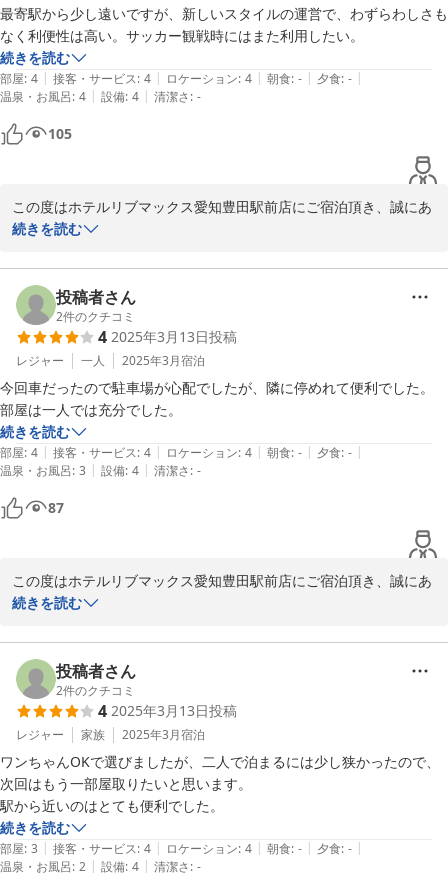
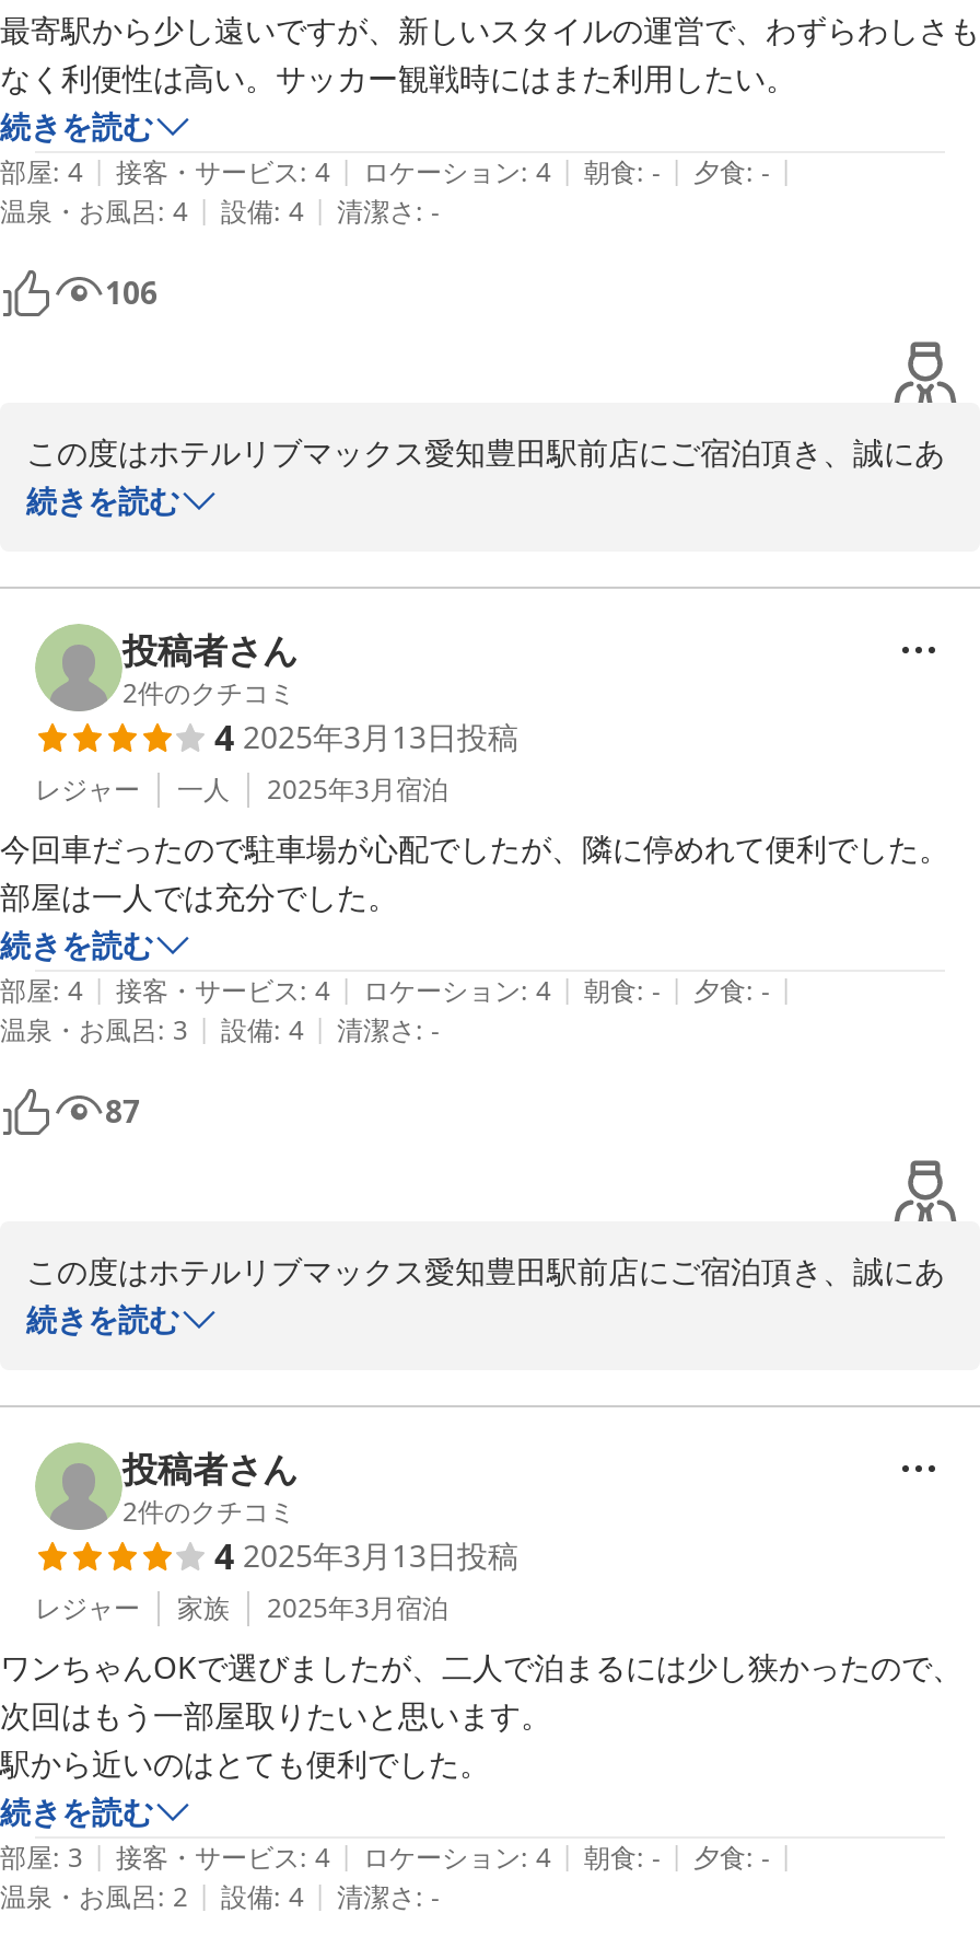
- 105
+ 106
